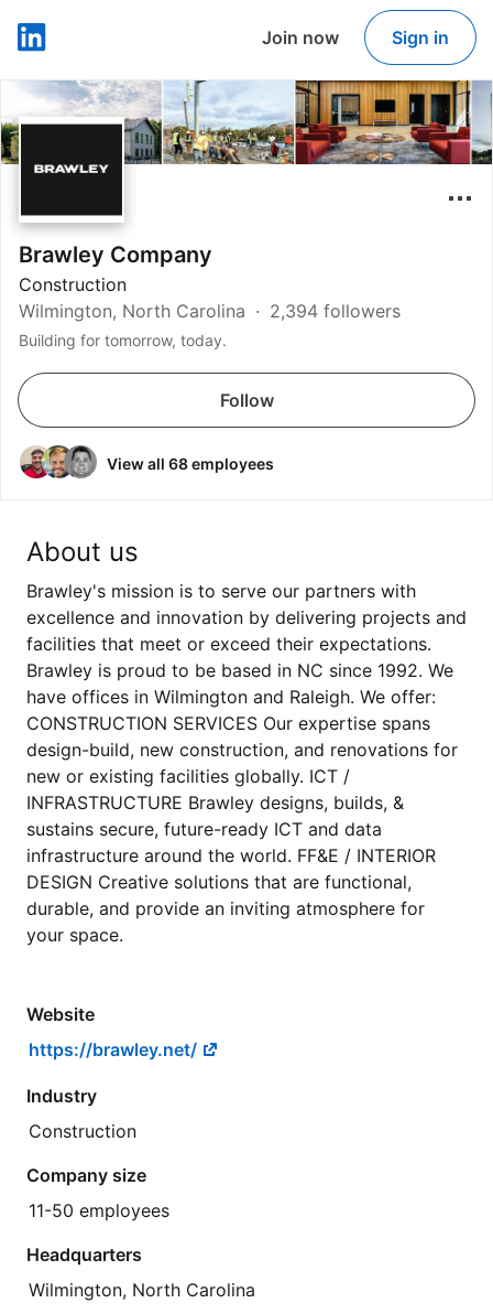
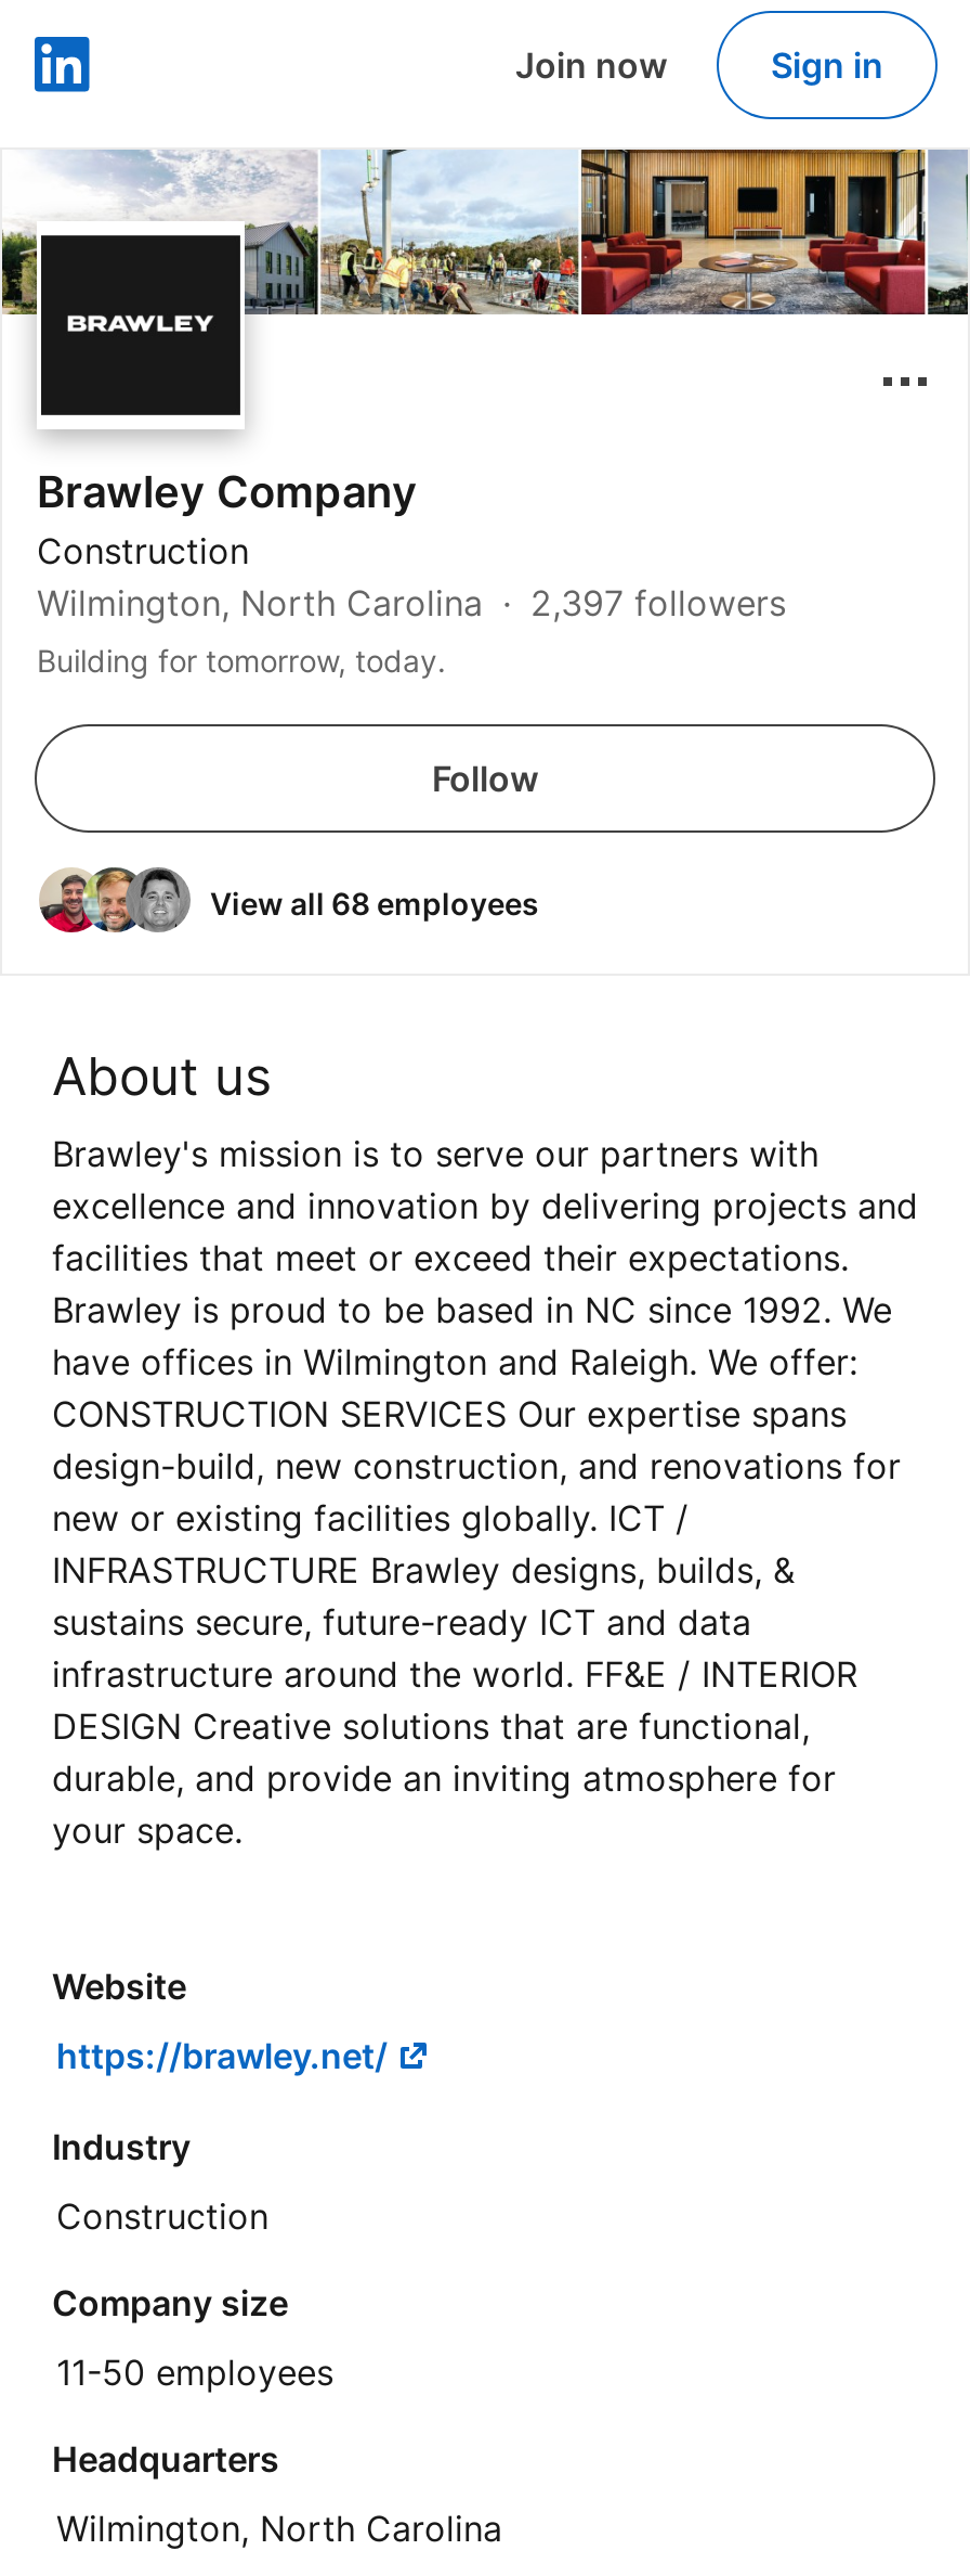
- Wilmington, North Carolina 2,394 followers
+ Wilmington, North Carolina 2,397 followers
